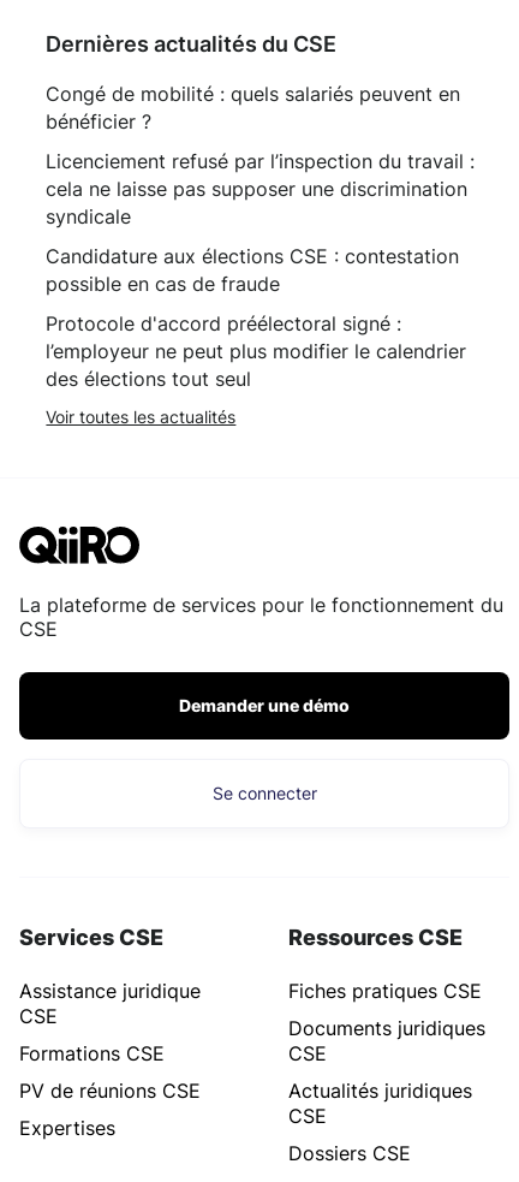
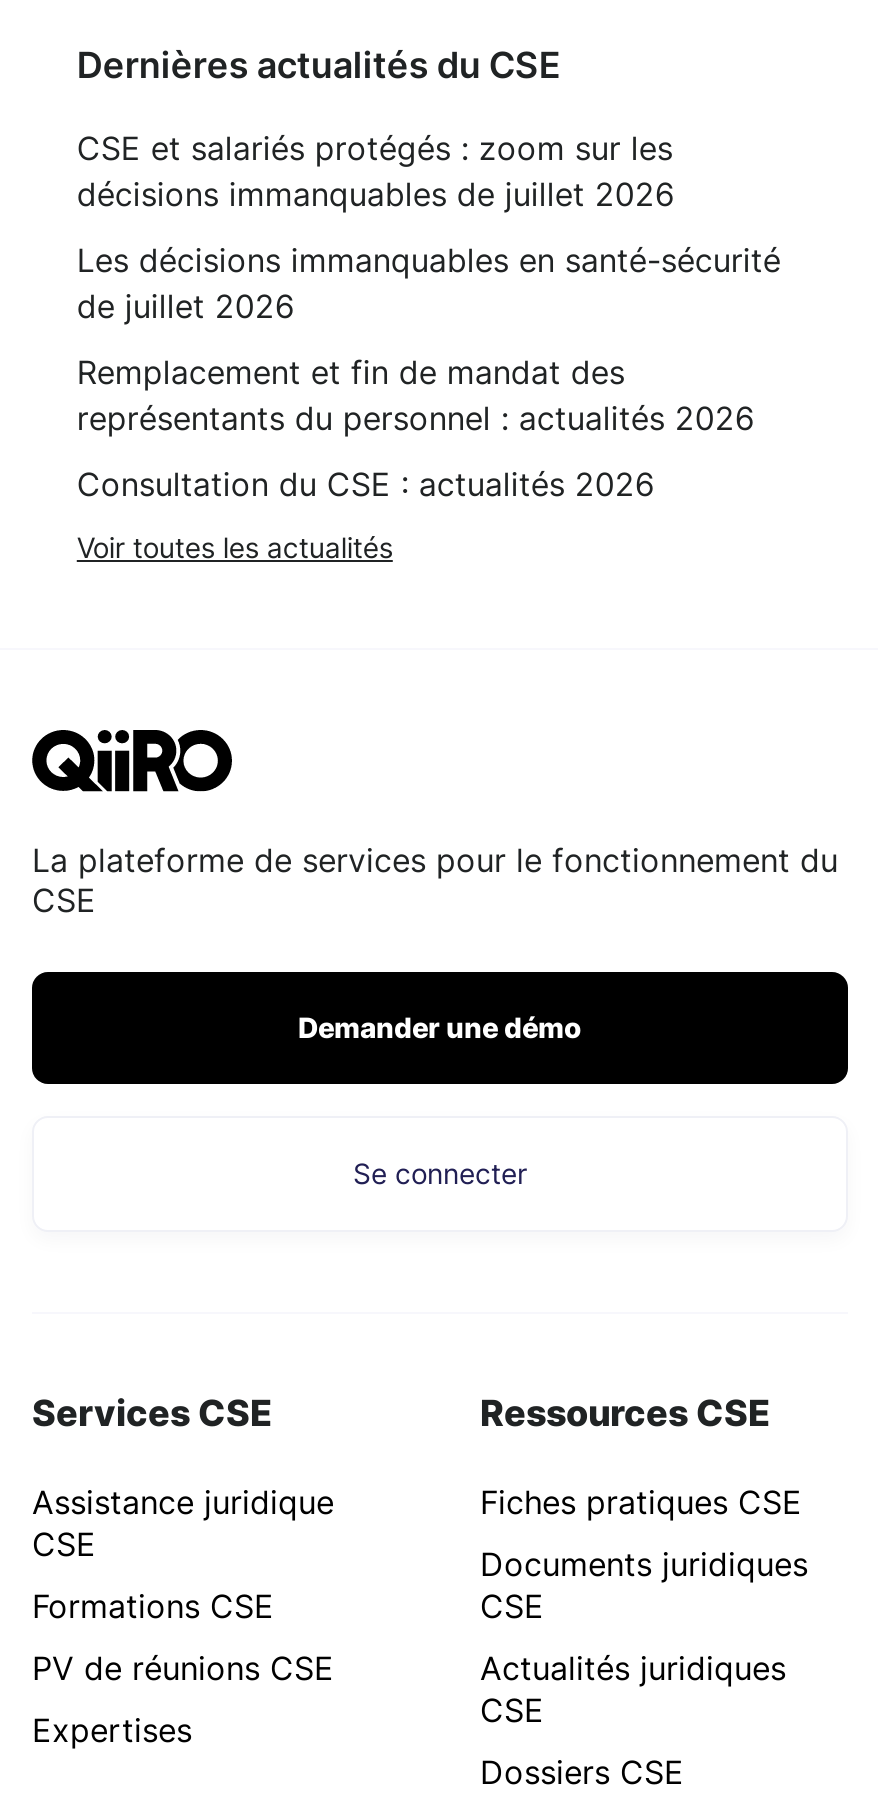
- Congé de mobilité : quels salariés peuvent en
- bénéficier ?
+ CSE et salariés protégés : zoom sur les
+ décisions immanquables de juillet 2026

- Licenciement refusé par l’inspection du travail :
- cela ne laisse pas supposer une discrimination
- syndicale
+ Les décisions immanquables en santé-sécurité
+ de juillet 2026

- Candidature aux élections CSE : contestation
- possible en cas de fraude
+ Remplacement et fin de mandat des
+ représentants du personnel : actualités 2026

- Protocole d'accord préélectoral signé :
- l’employeur ne peut plus modifier le calendrier
- des élections tout seul
+ Consultation du CSE : actualités 2026
